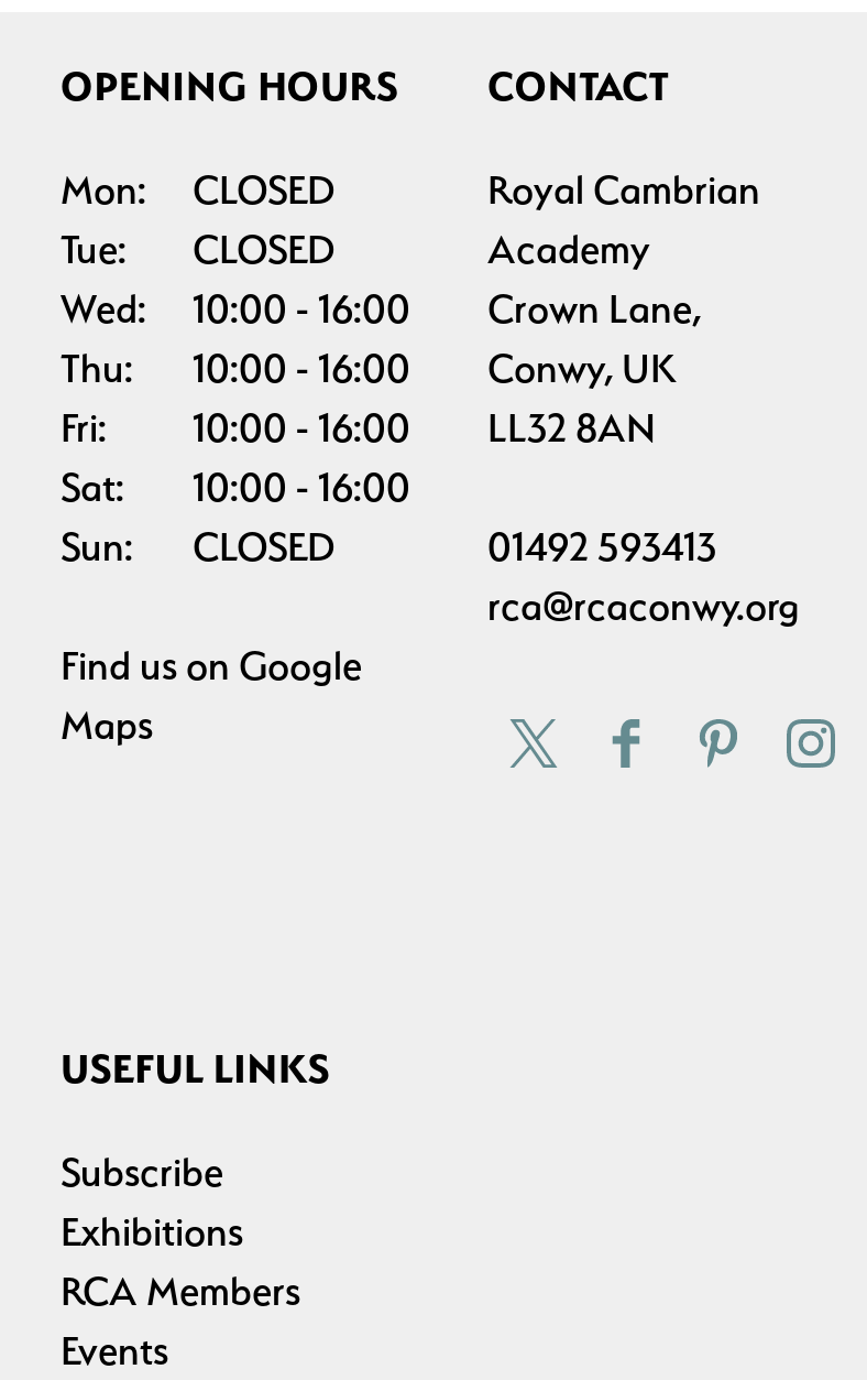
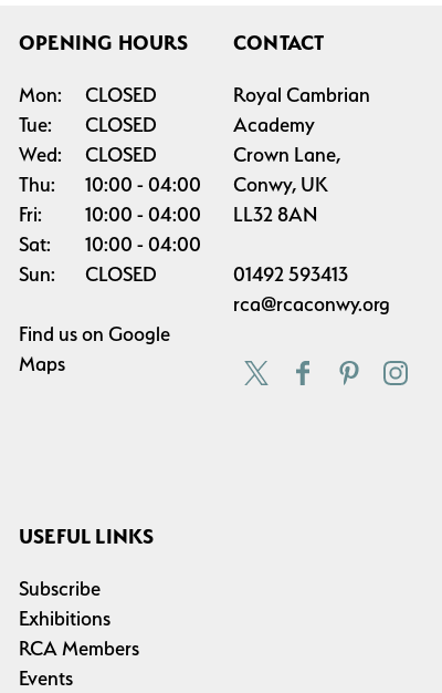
- 10:00 16:00
+ CLOSED

- Thu: 10:00 16:00 Conwy, UK
+ Thu: 10:00 04:00 Conwy, UK

- Fri: 10:00 16:00 LL32 8AN
+ Fri: 10:00 04:00 LL32 8AN

- Sat: 10:00 16:00
+ Sat: 10:00 04:00
